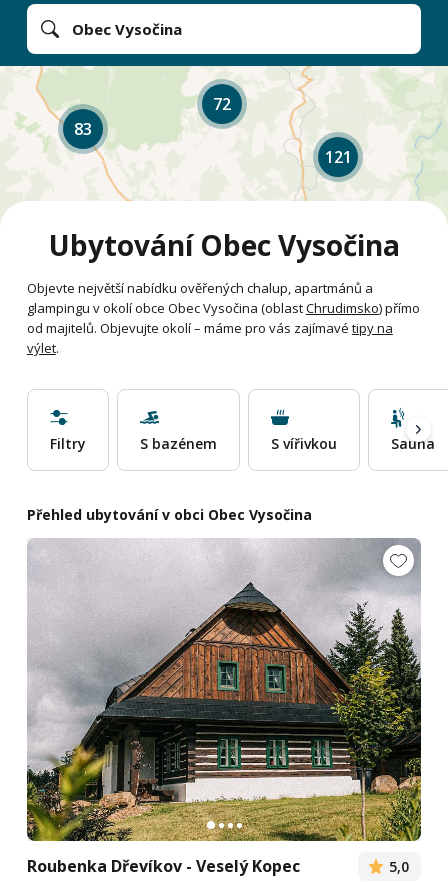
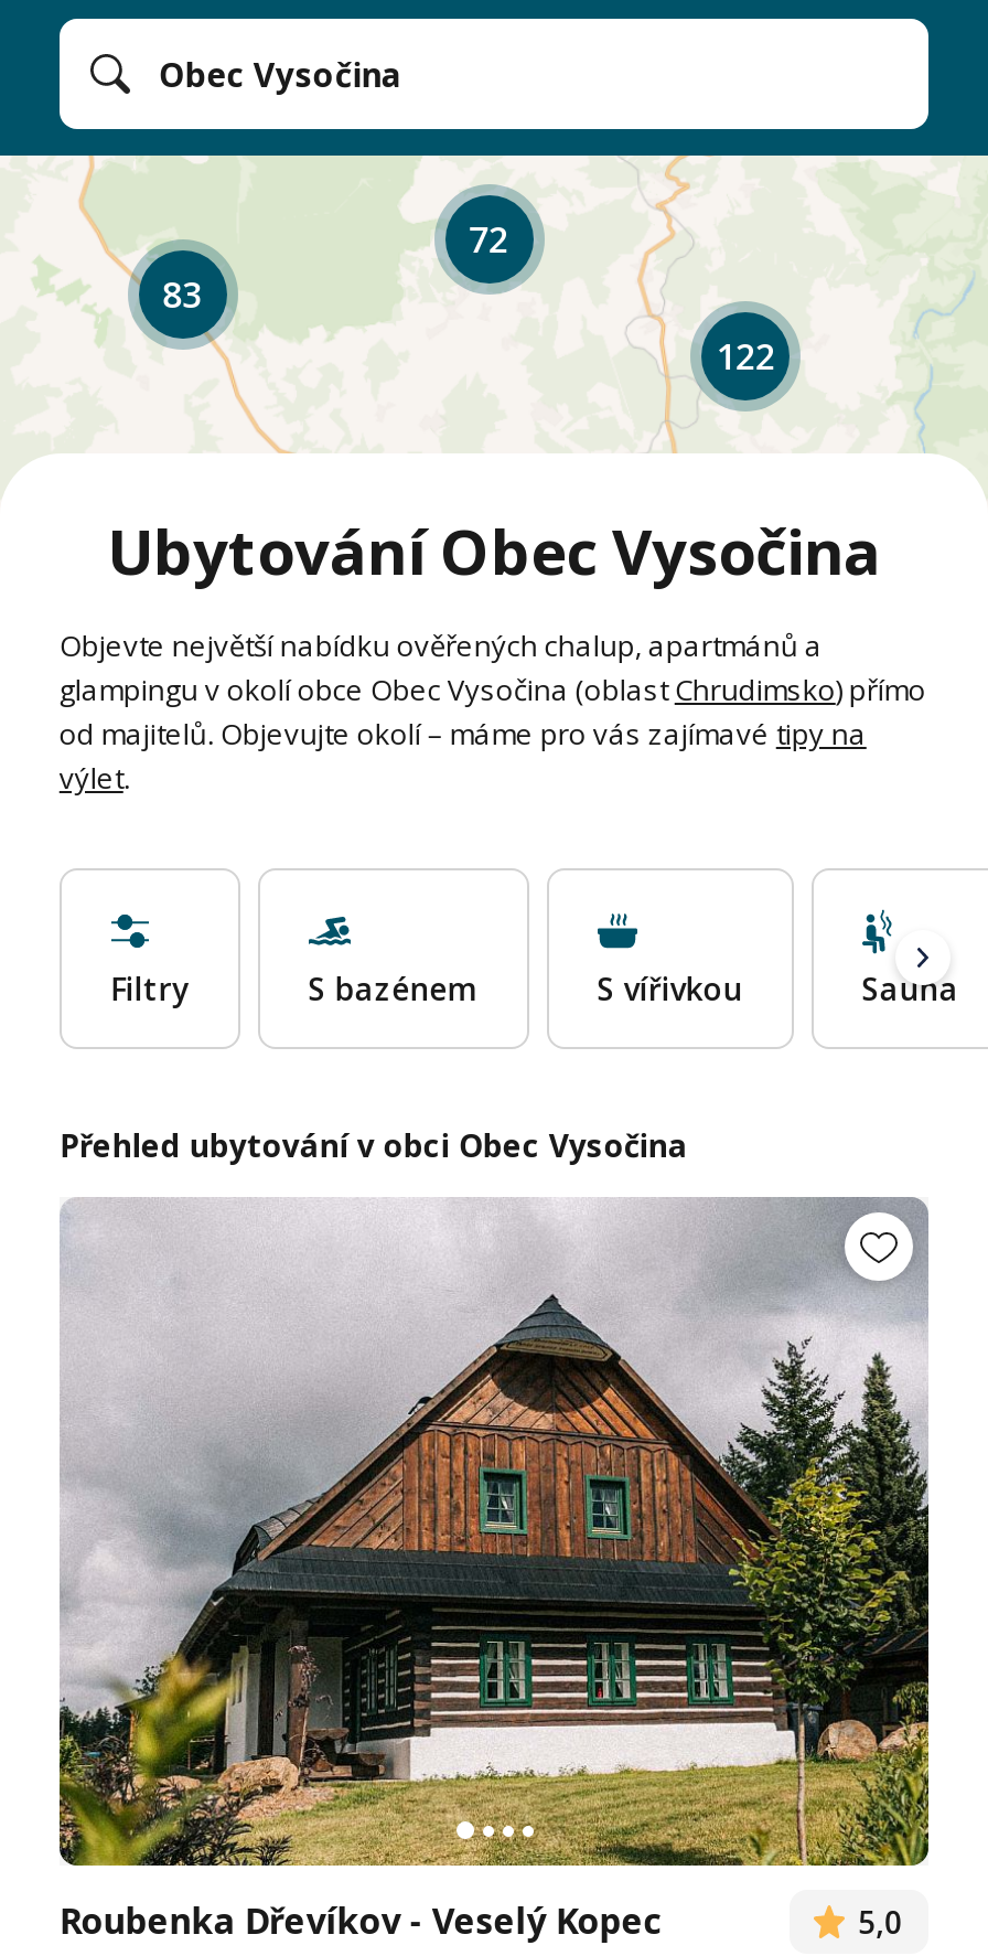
- 121
+ 122
